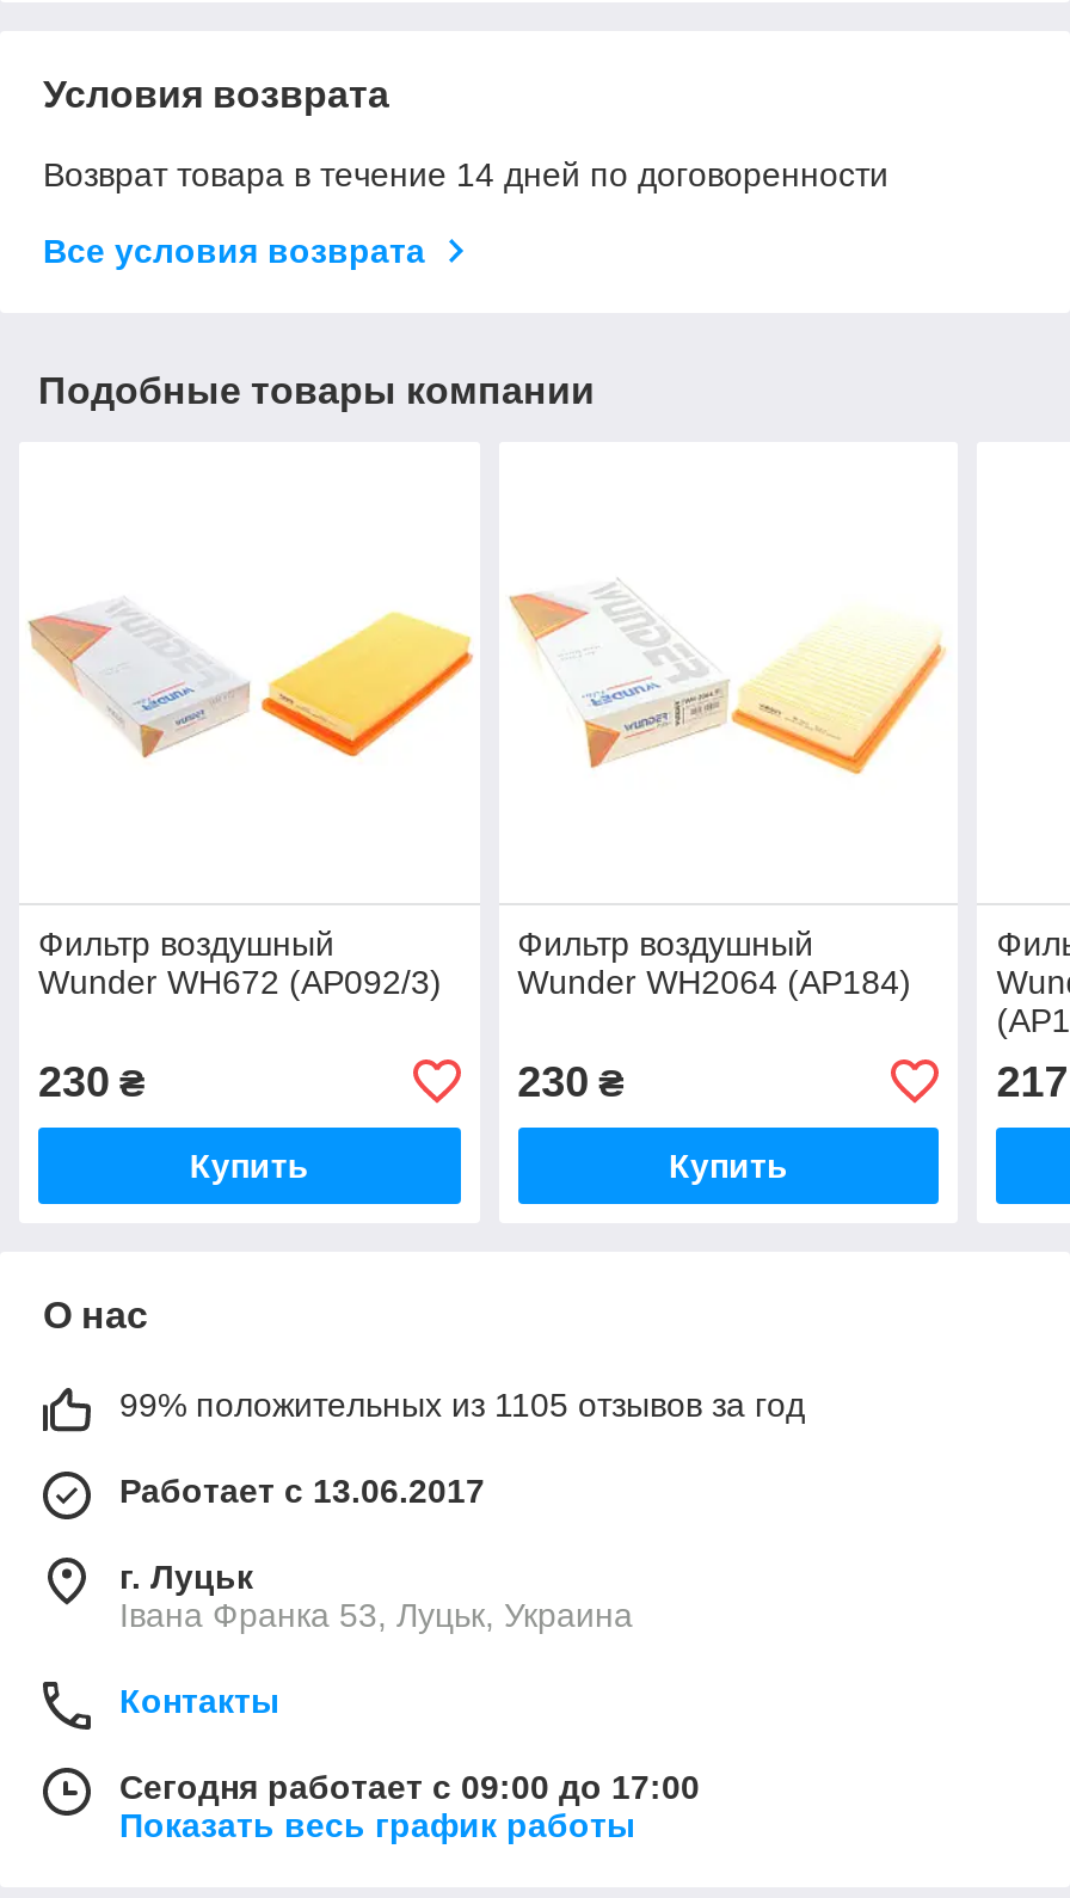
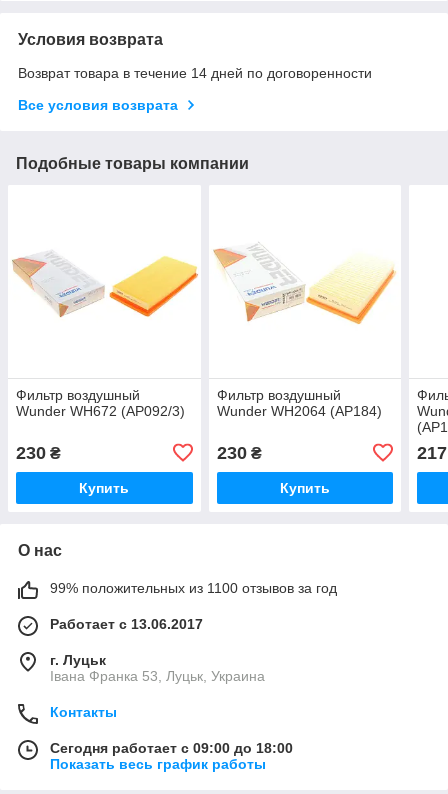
- 99% положительных из 1105 отзывов за год
+ 99% положительных из 1100 отзывов за год

- Сегодня работает с 09:00 до 17:00
+ Сегодня работает с 09:00 до 18:00
